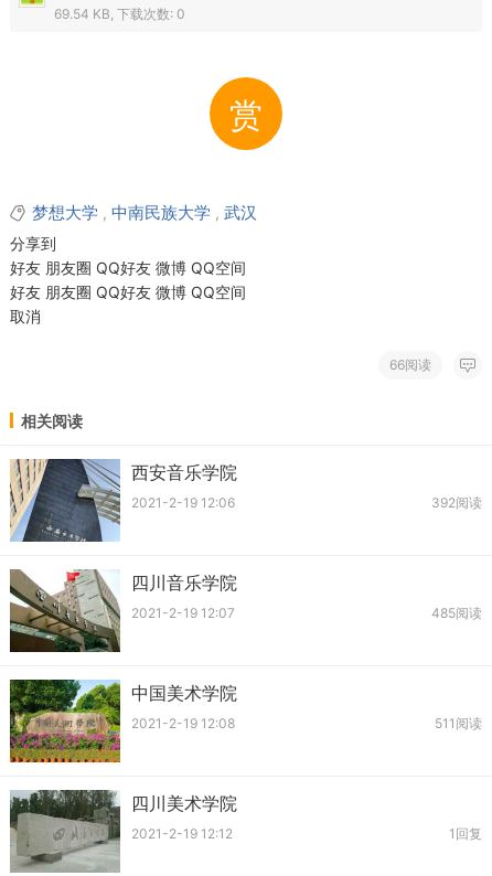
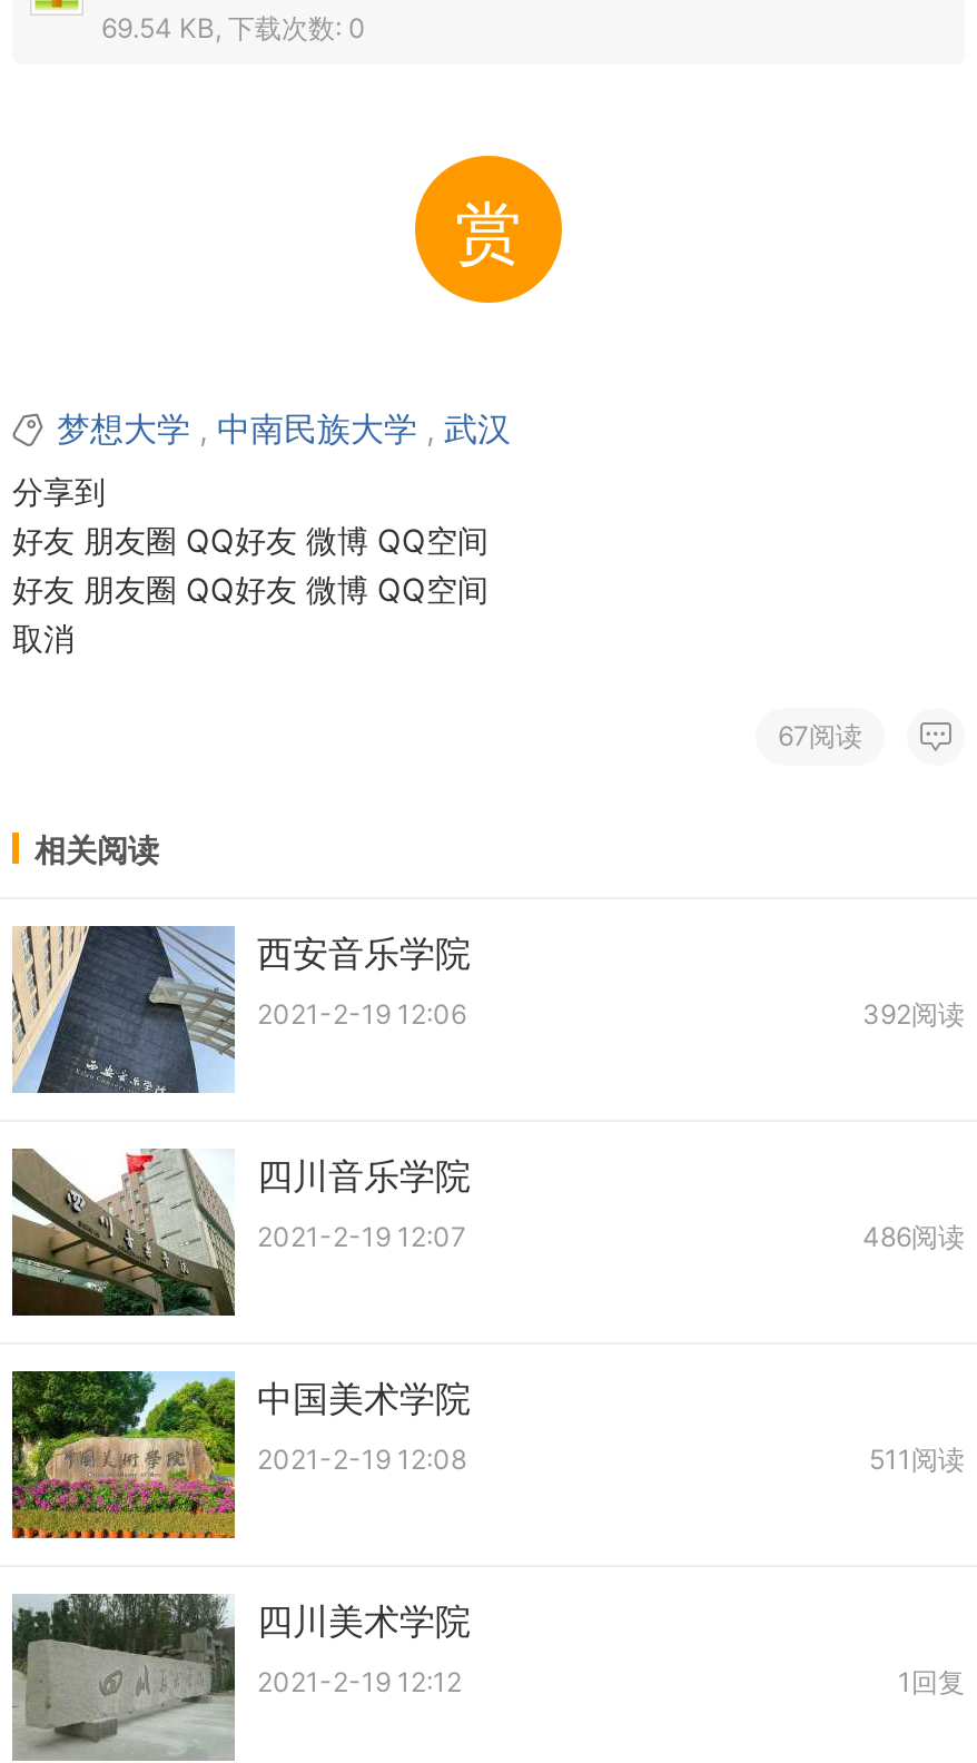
- 66阅读
+ 67阅读

- 485阅读
+ 486阅读
